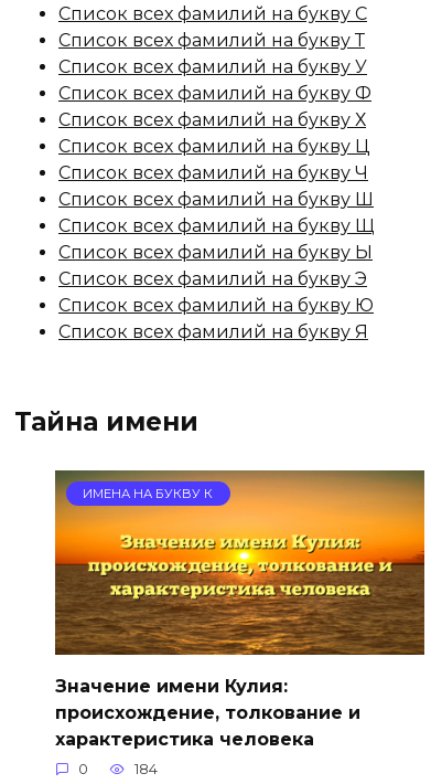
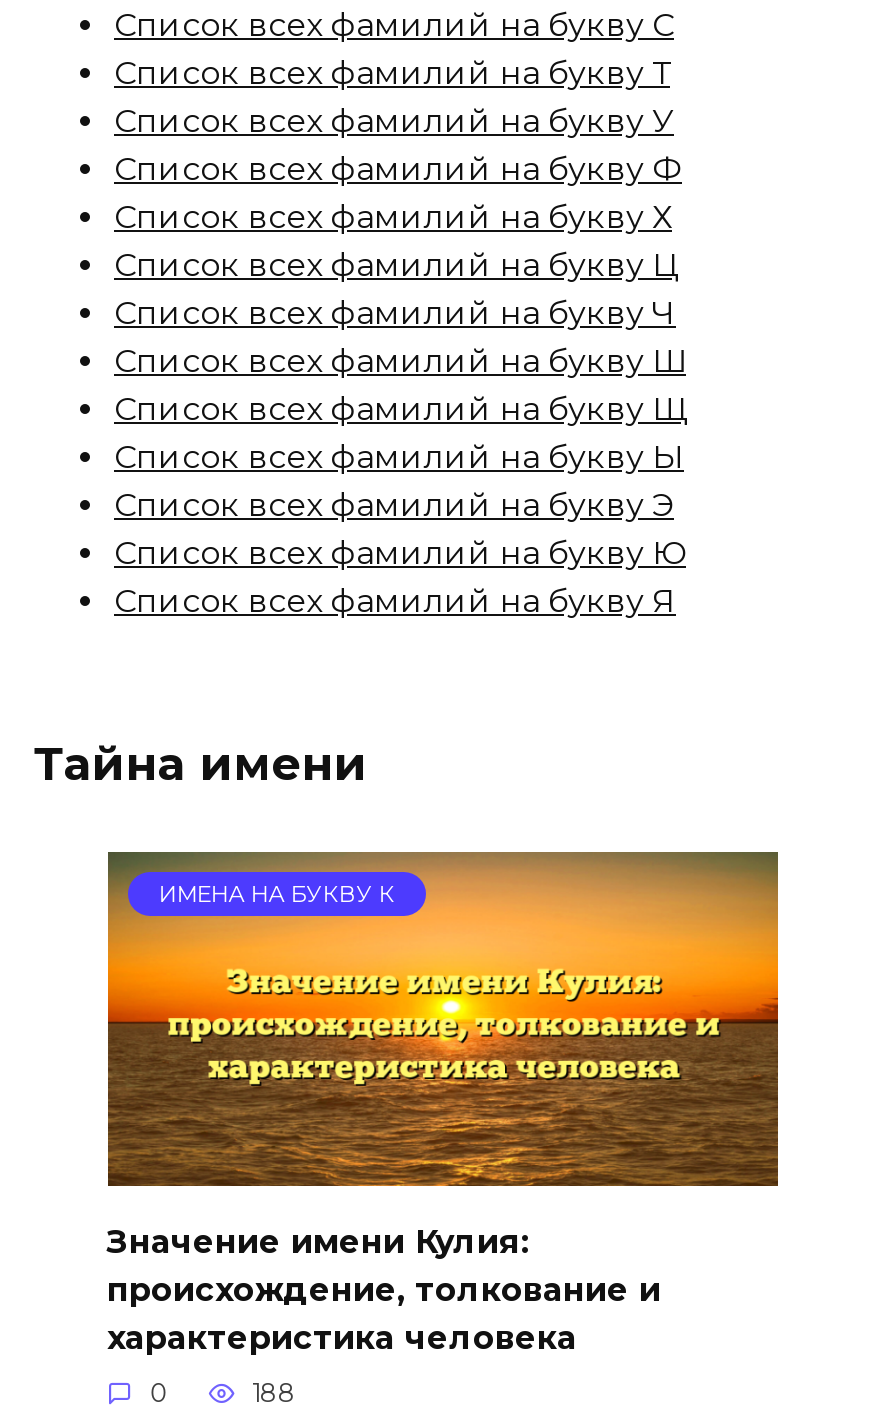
- 184
+ 188
